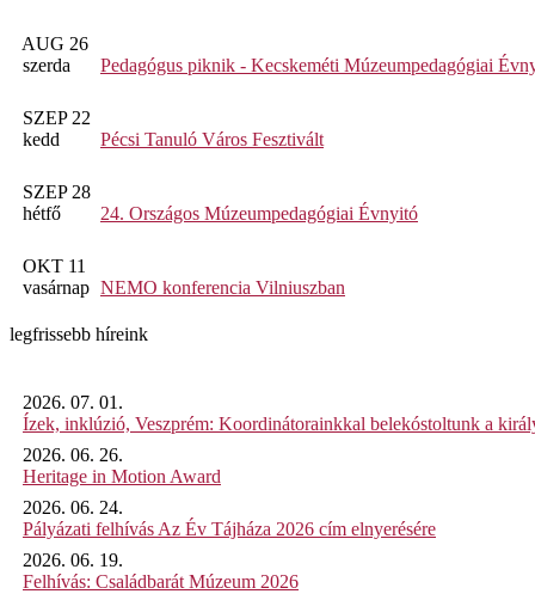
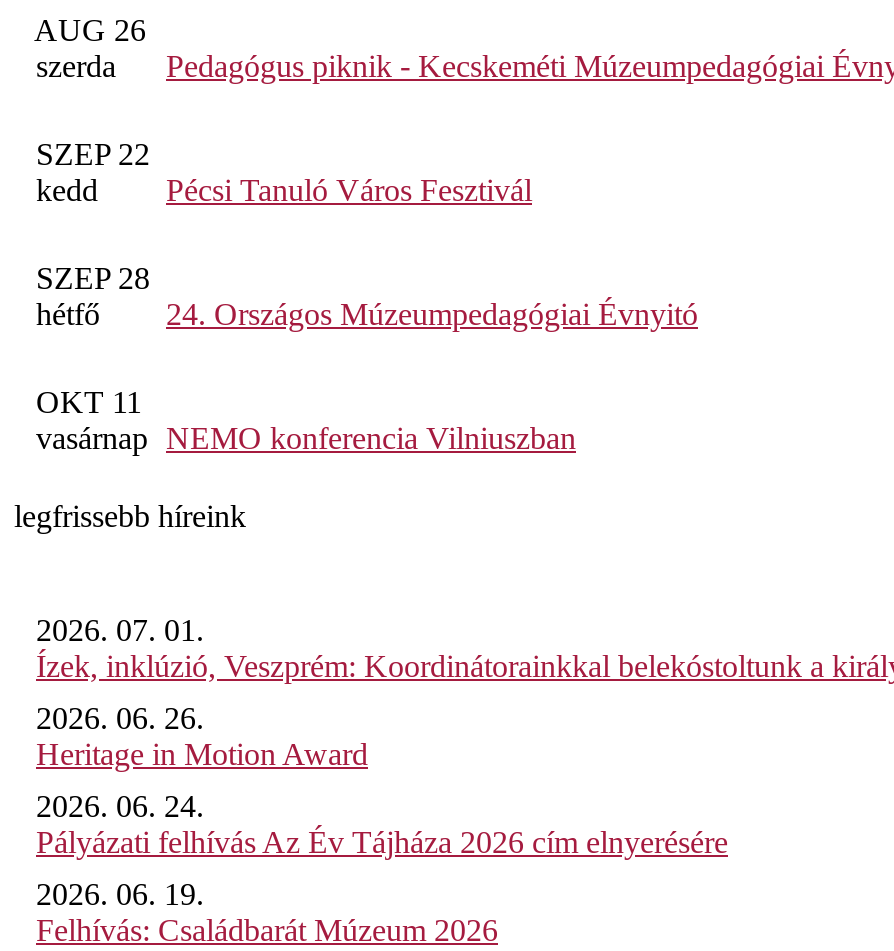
- Pécsi Tanuló Város Fesztivált
+ Pécsi Tanuló Város Fesztivál
